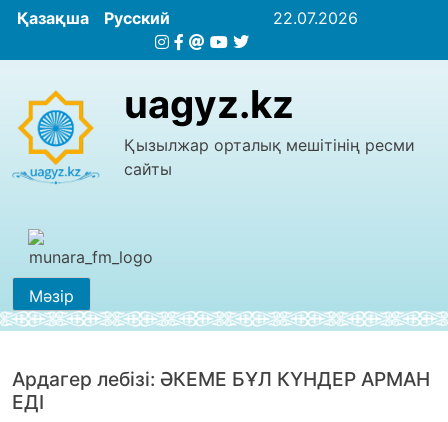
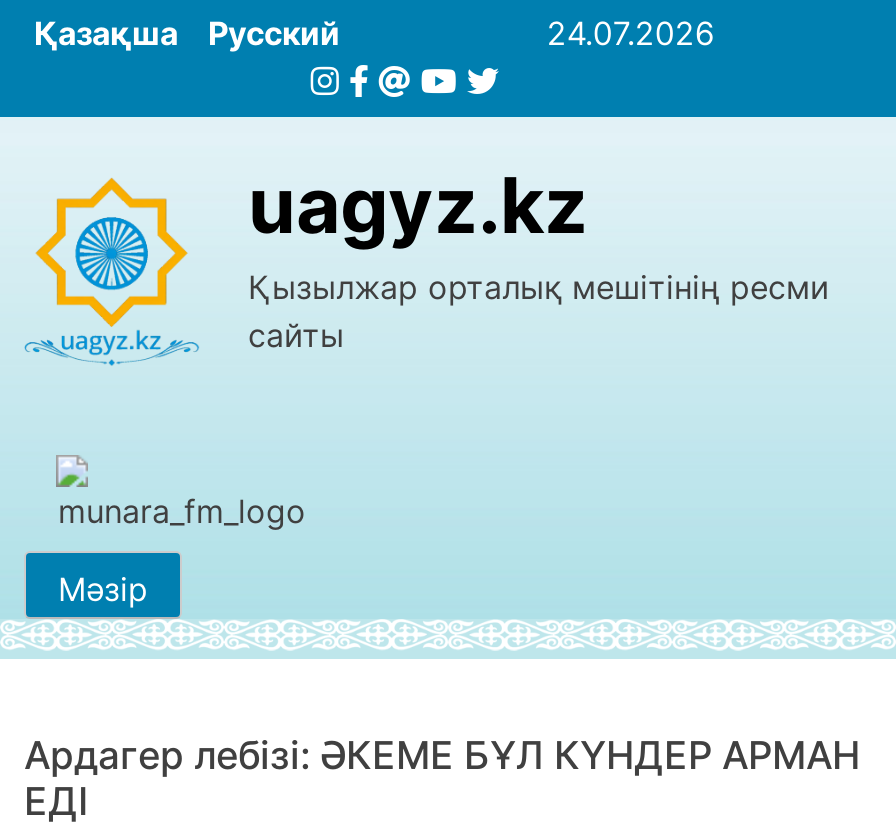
- 22.07.2026
+ 24.07.2026
